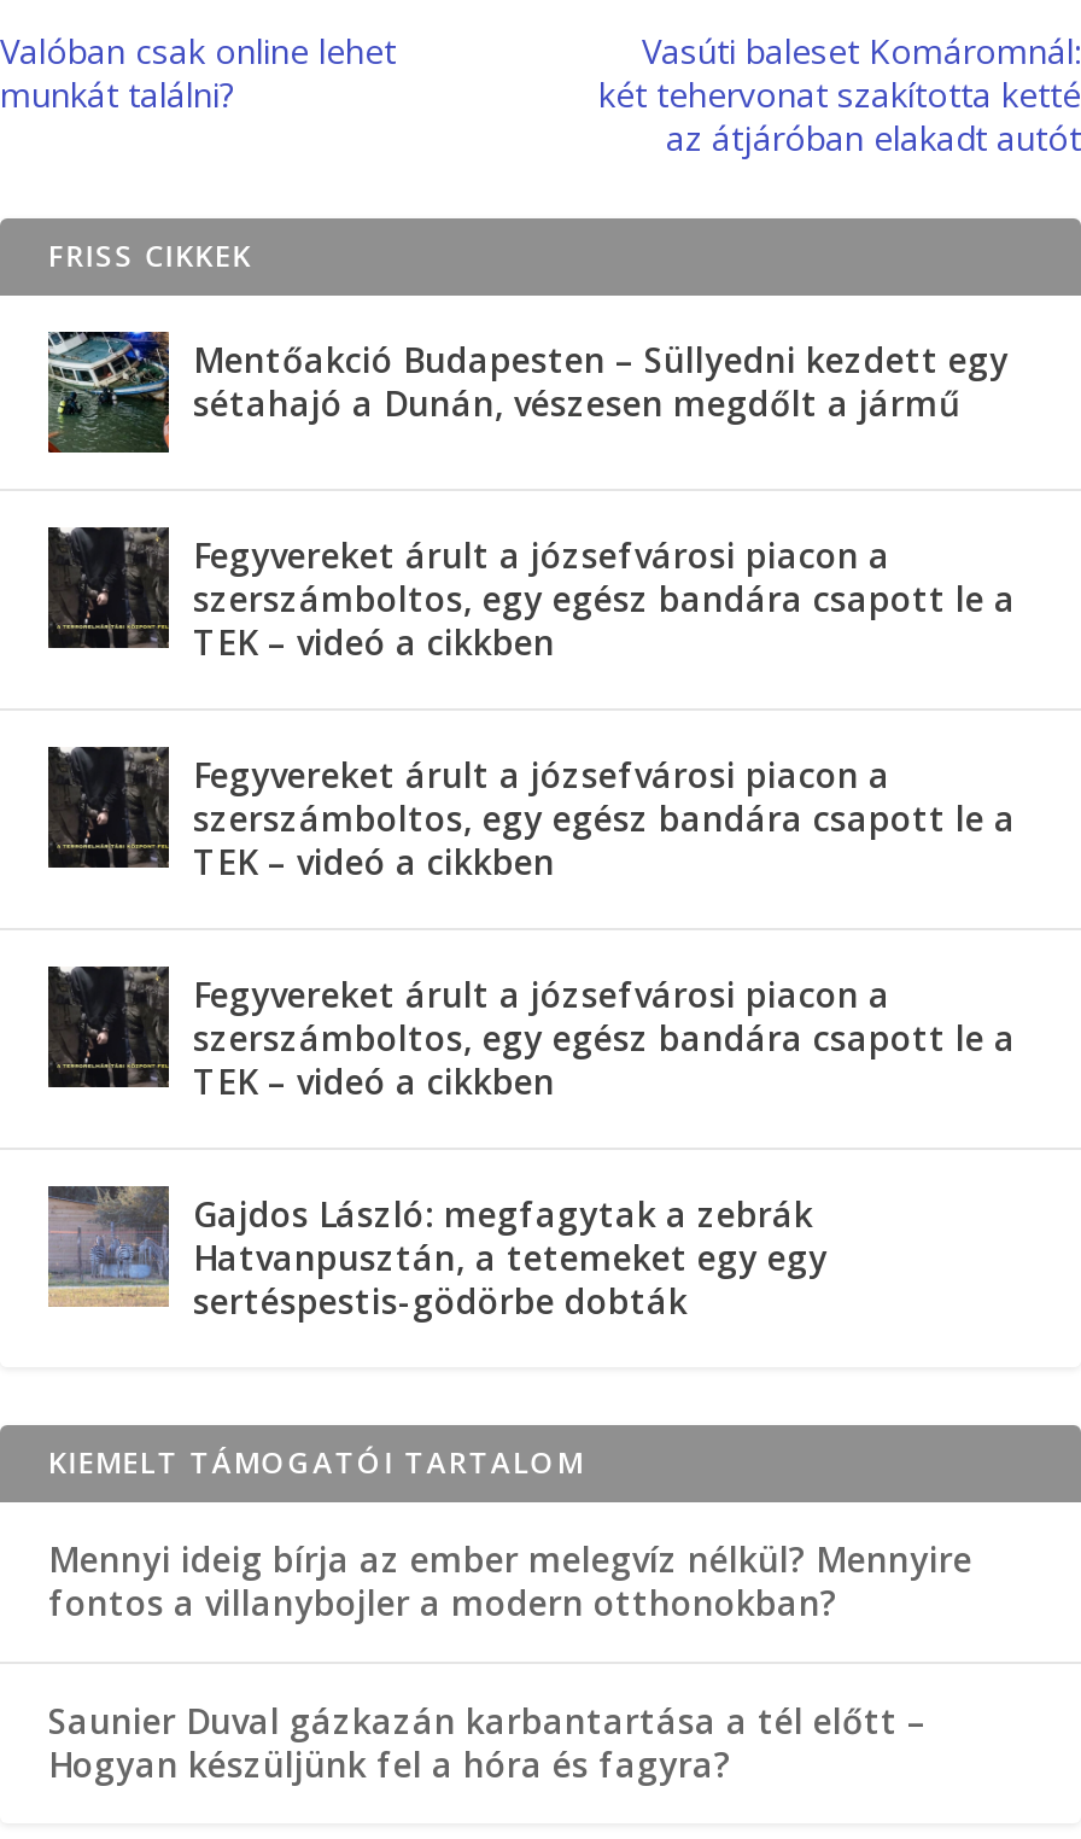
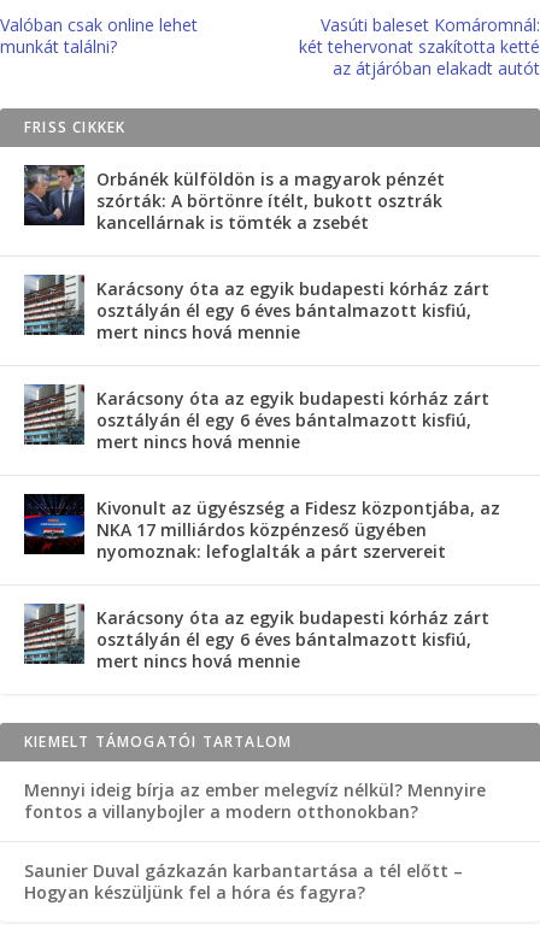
- [image]
- Mentőakció Budapesten – Süllyedni kezdett egy
- sétahajó a Dunán, vészesen megdőlt a jármű
+ [image]
+ Orbánék külföldön is a magyarok pénzét
+ szórták: A börtönre ítélt, bukott osztrák
+ kancellárnak is tömték a zsebét

- [image]
- Fegyvereket árult a józsefvárosi piacon a
- szerszámboltos, egy egész bandára csapott le a
- TEK – videó a cikkben
+ [image]
+ Karácsony óta az egyik budapesti kórház zárt
+ osztályán él egy 6 éves bántalmazott kisfiú,
+ mert nincs hová mennie

- [image]
- Fegyvereket árult a józsefvárosi piacon a
- szerszámboltos, egy egész bandára csapott le a
- TEK – videó a cikkben
+ [image]
+ Karácsony óta az egyik budapesti kórház zárt
+ osztályán él egy 6 éves bántalmazott kisfiú,
+ mert nincs hová mennie

- [image]
- Fegyvereket árult a józsefvárosi piacon a
- szerszámboltos, egy egész bandára csapott le a
- TEK – videó a cikkben
+ [image]
+ Kivonult az ügyészség a Fidesz központjába, az
+ NKA 17 milliárdos közpénzeső ügyében
+ nyomoznak: lefoglalták a párt szervereit

- [image]
- Gajdos László: megfagytak a zebrák
- Hatvanpusztán, a tetemeket egy egy
- sertéspestis-gödörbe dobták
+ [image]
+ Karácsony óta az egyik budapesti kórház zárt
+ osztályán él egy 6 éves bántalmazott kisfiú,
+ mert nincs hová mennie
